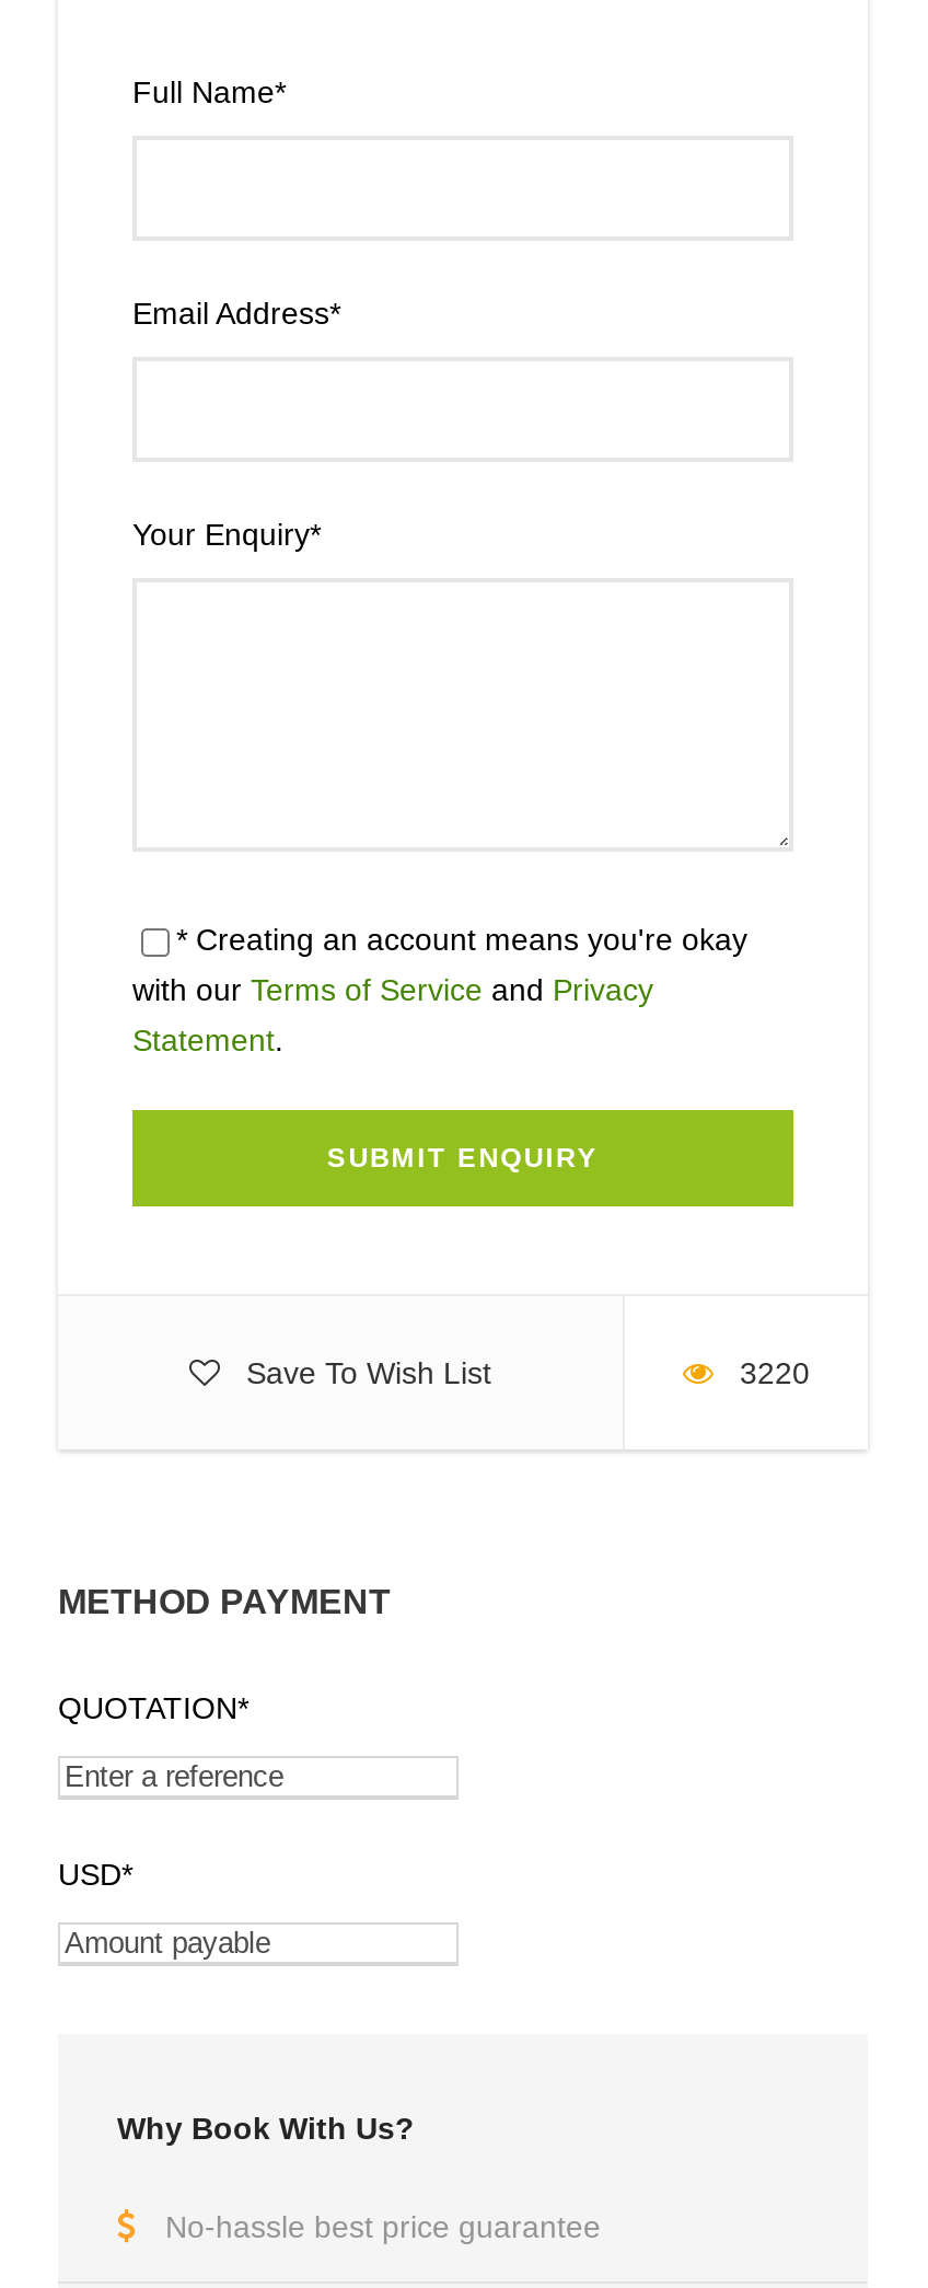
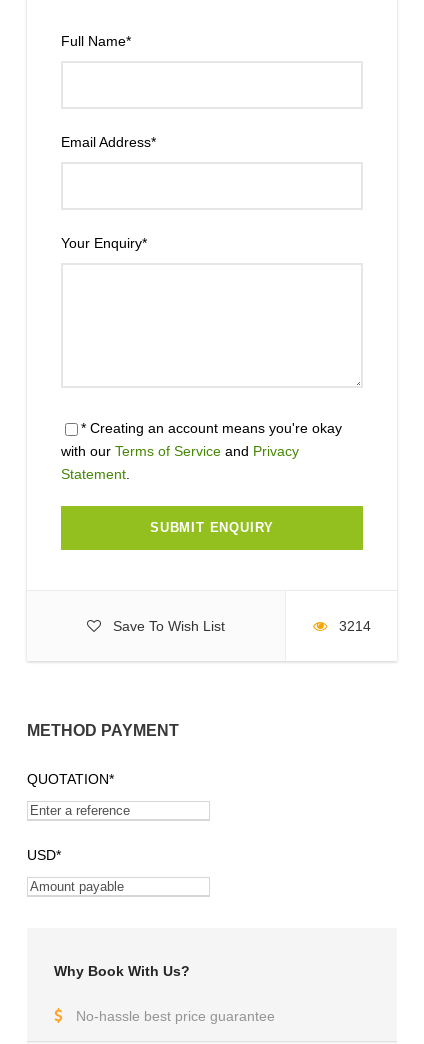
- 3220
+ 3214
